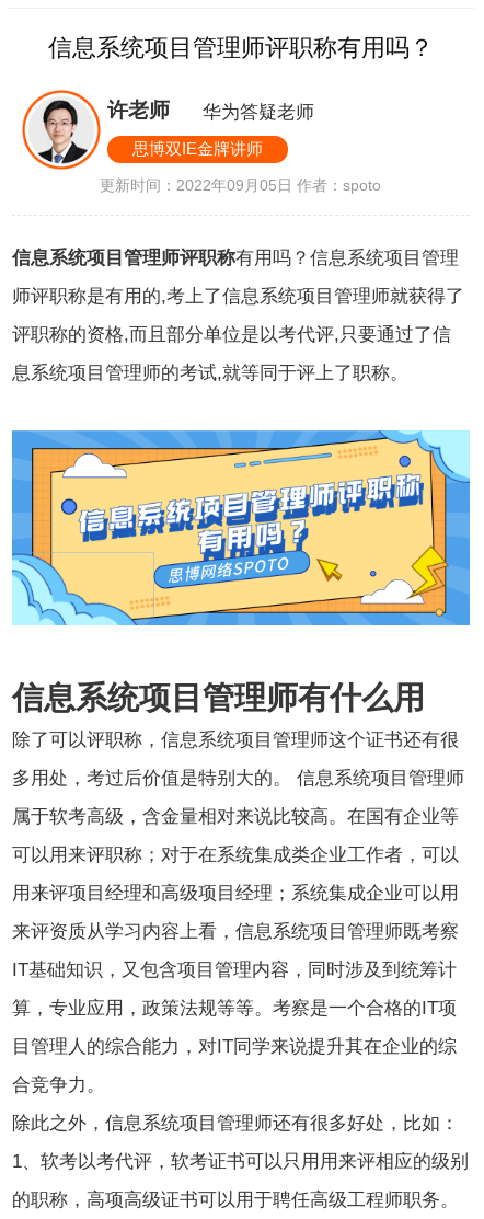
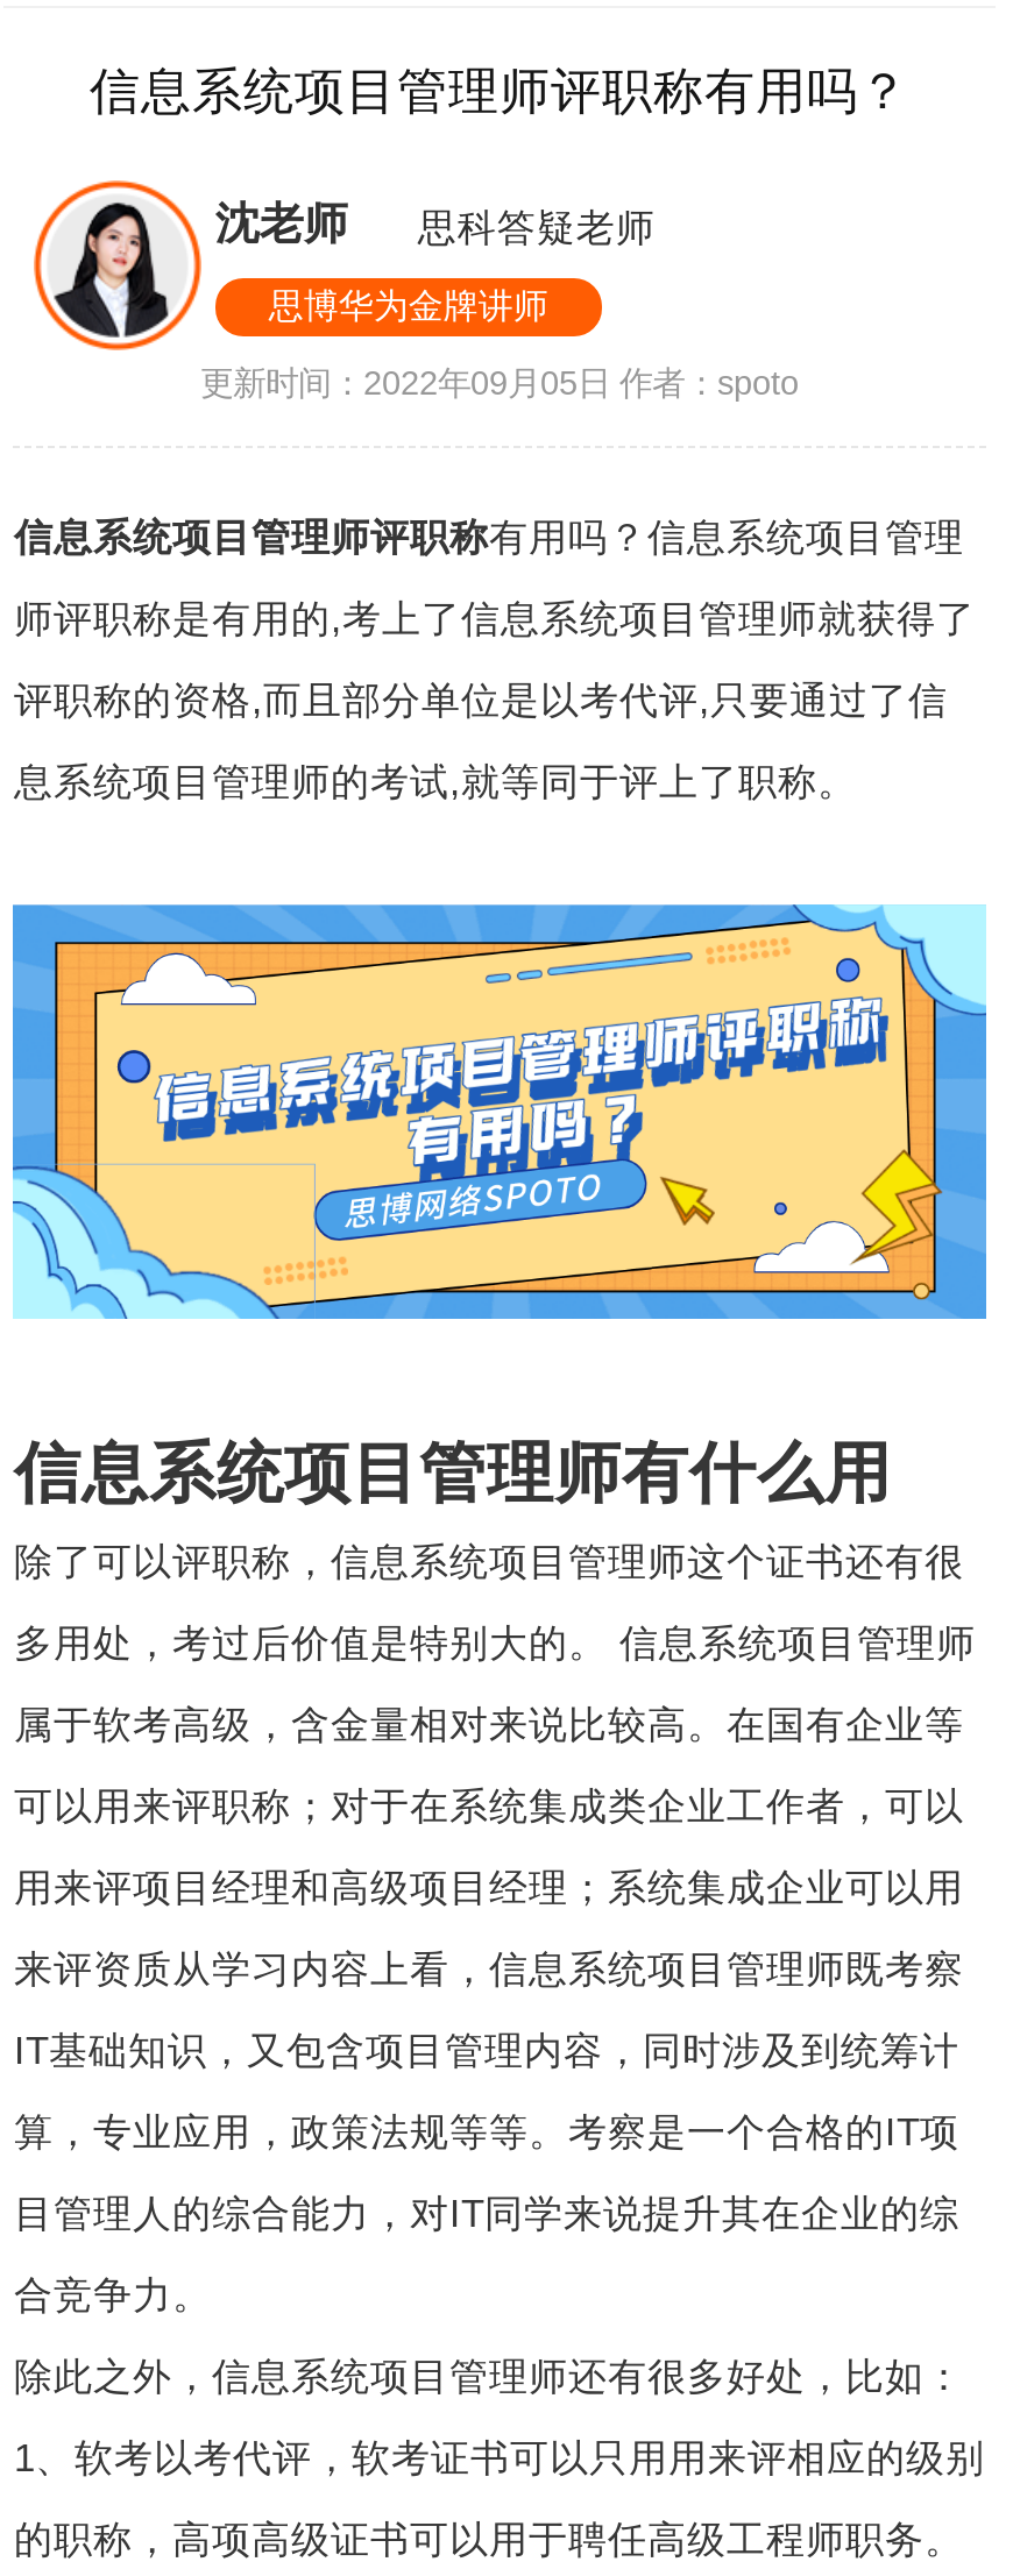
- [image]
- 许老师
+ [image]
+ 沈老师

- 华为答疑老师
+ 思科答疑老师

- 思博双IE金牌讲师
+ 思博华为金牌讲师
